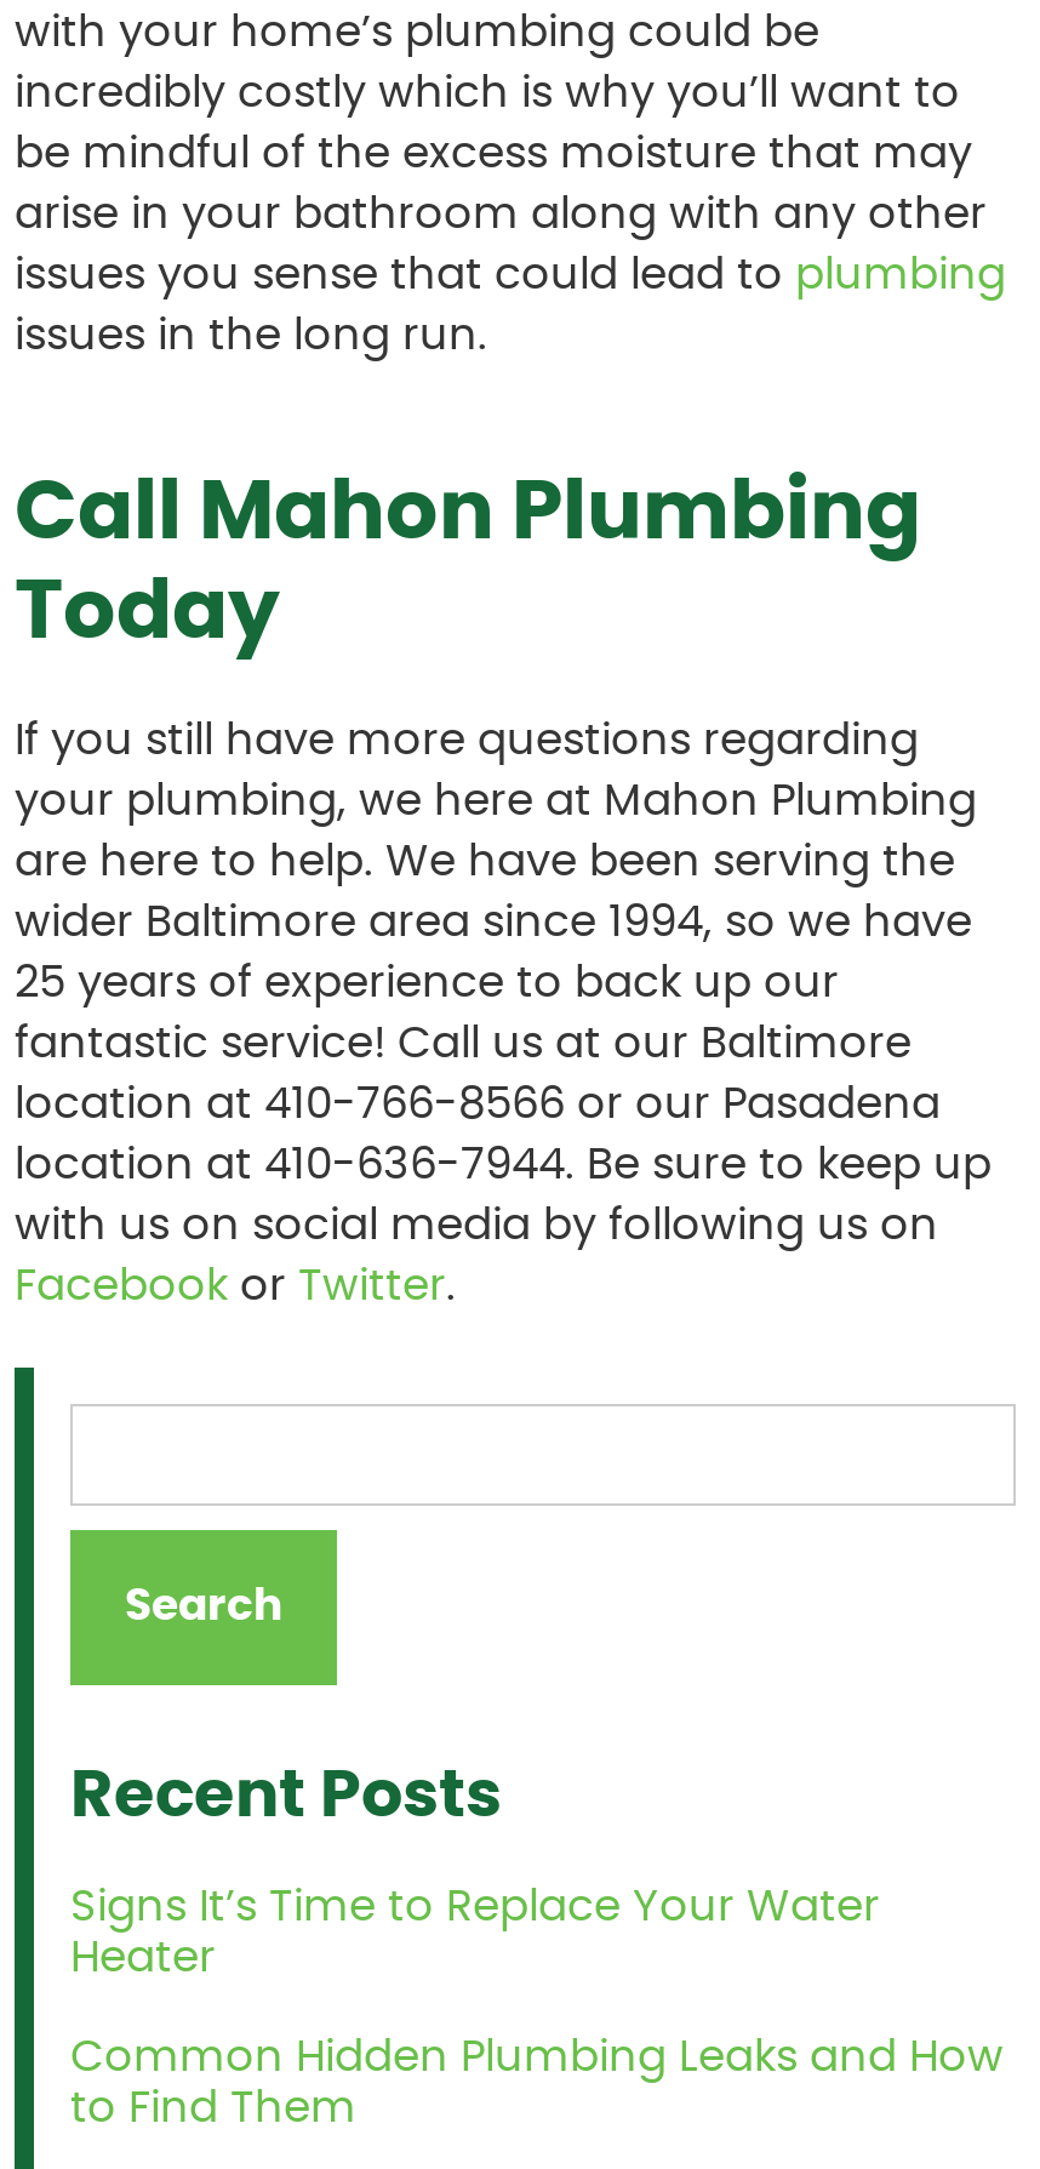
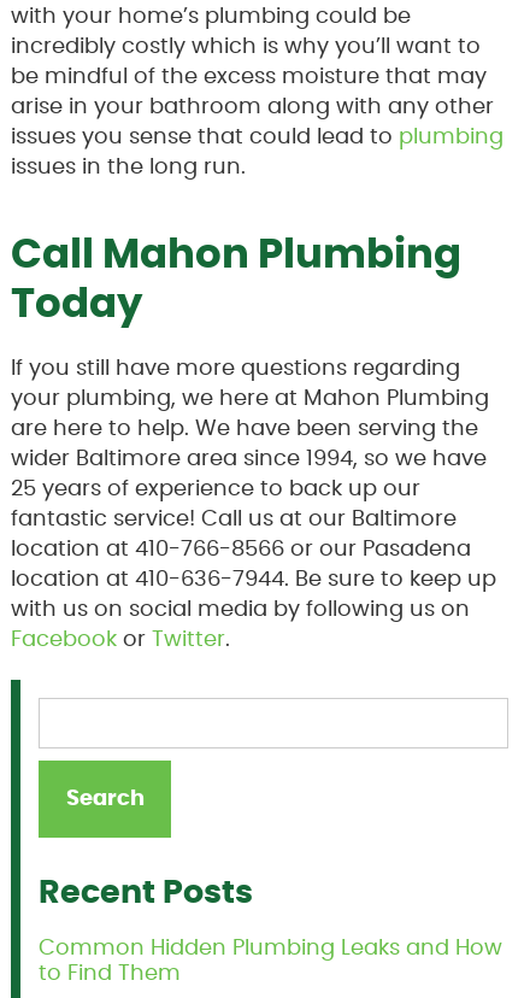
- Signs It’s Time to Replace Your Water
- Heater
